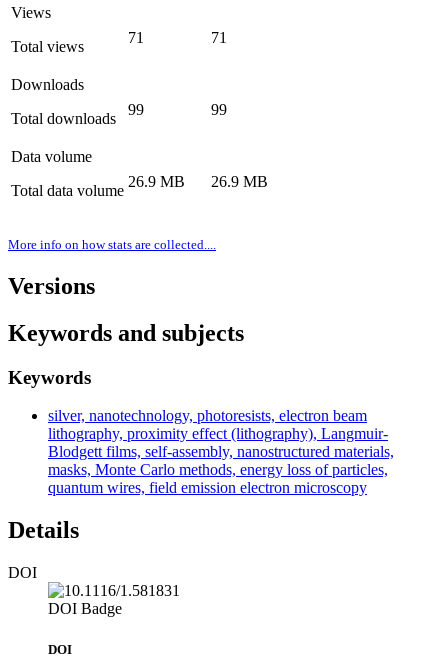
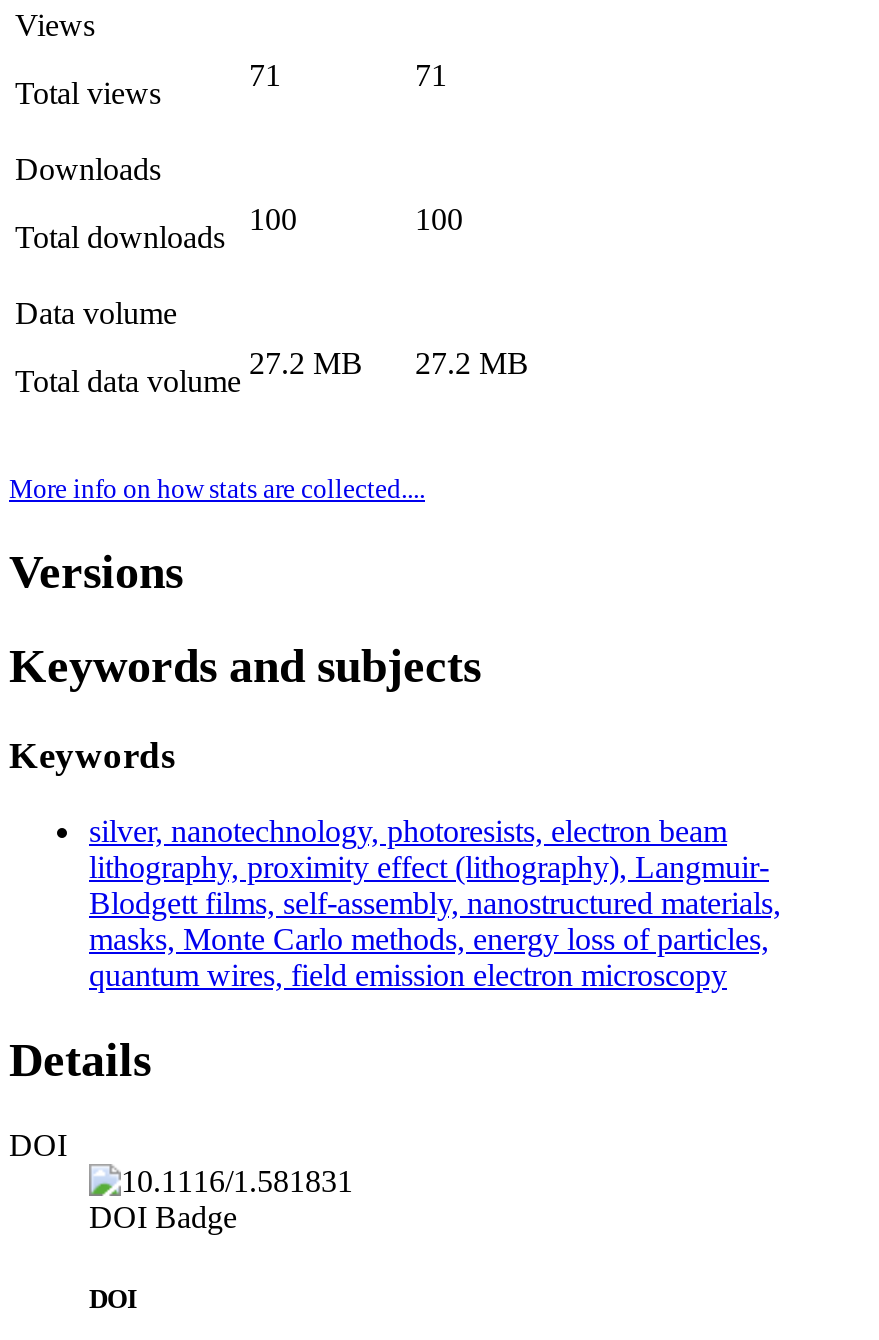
- 99
+ 100

- 99
+ 100

- 26.9 MB
+ 27.2 MB

- 26.9 MB
+ 27.2 MB
